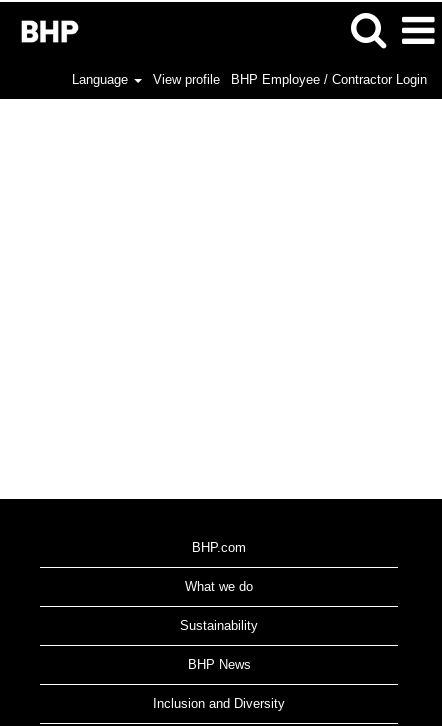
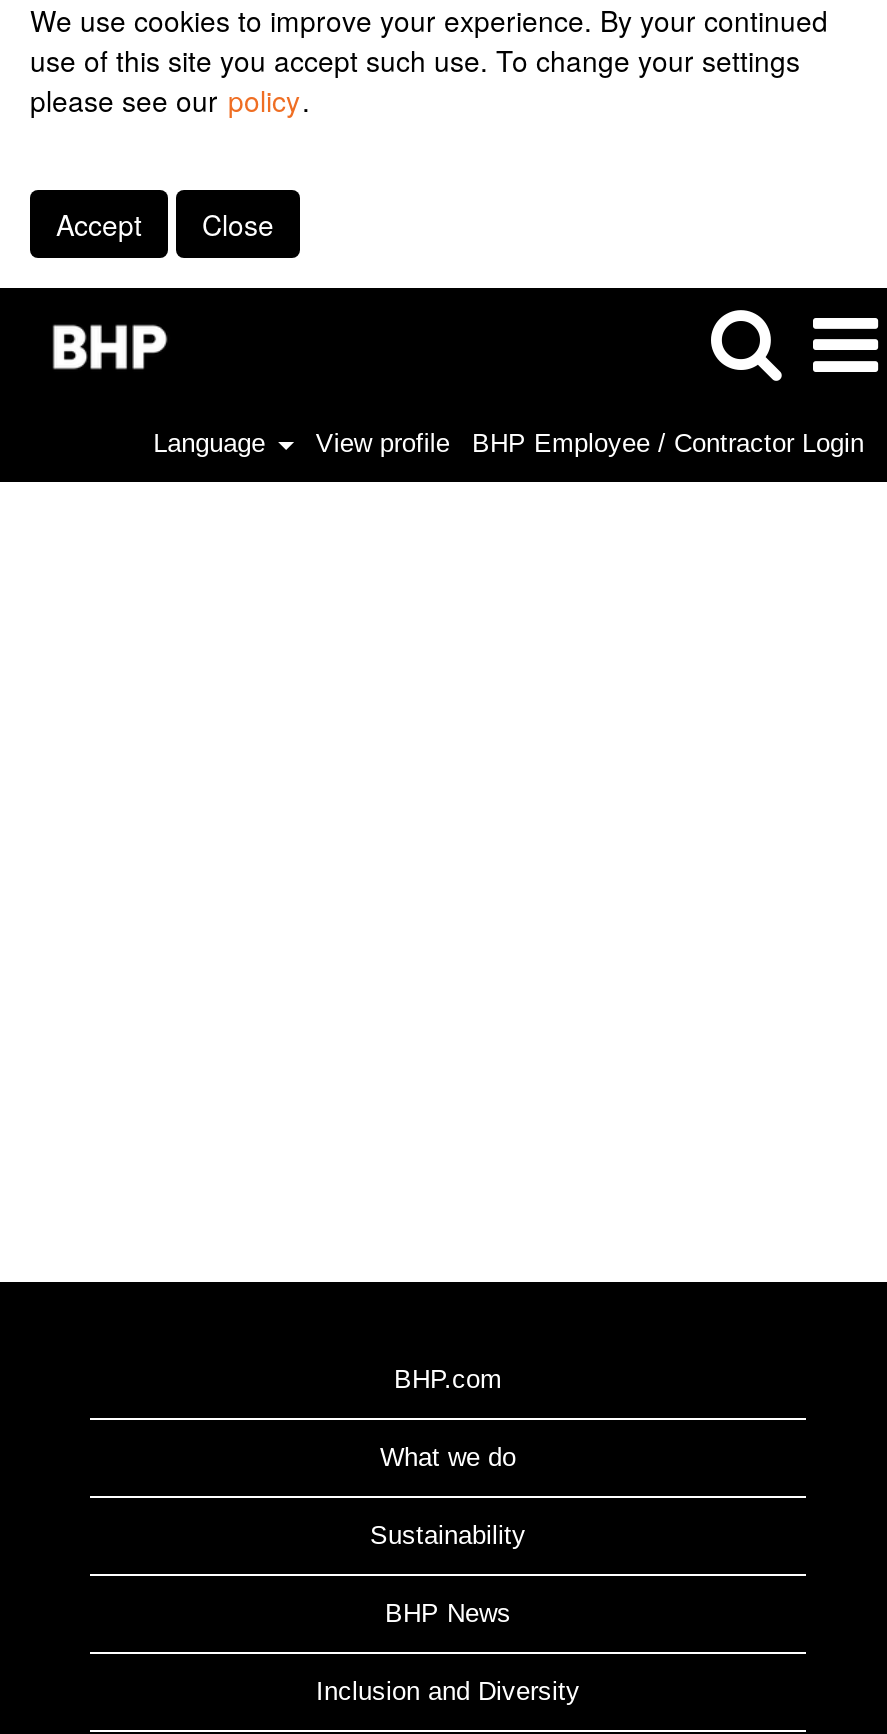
+ We use cookies to improve your experience. By your continued
+ use of this site you accept such use. To change your settings
+ please see our policy.
+ Accept
+ Close
